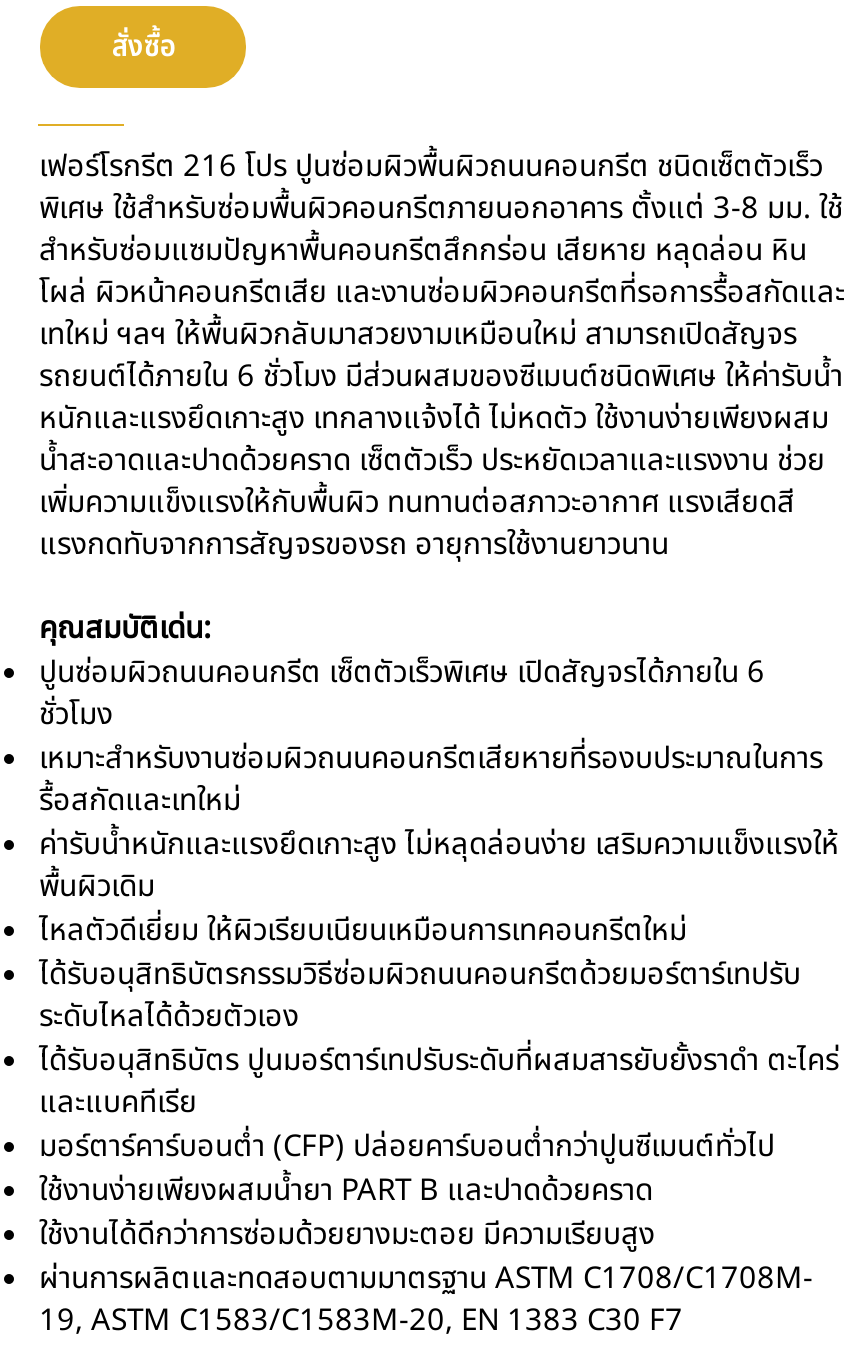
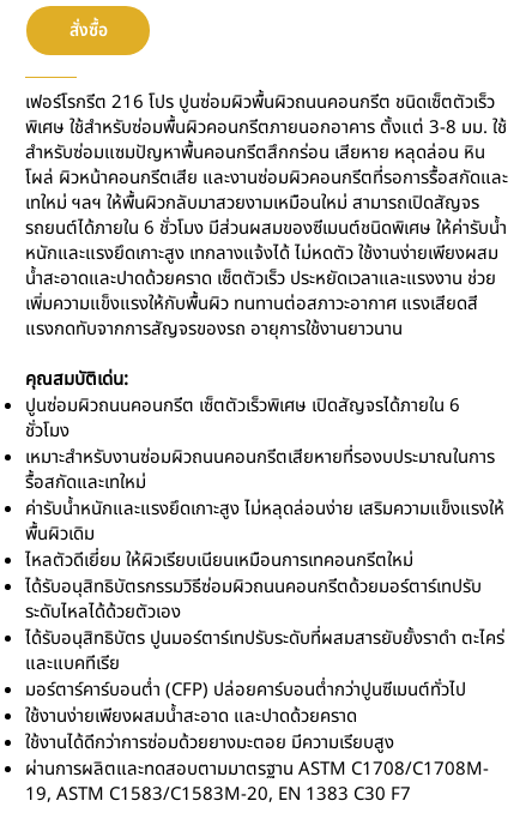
- ใช้งานง่ายเพียงผสมน้ำยา PART B และปาดด้วยคราด
+ ใช้งานง่ายเพียงผสมน้ำสะอาด และปาดด้วยคราด
